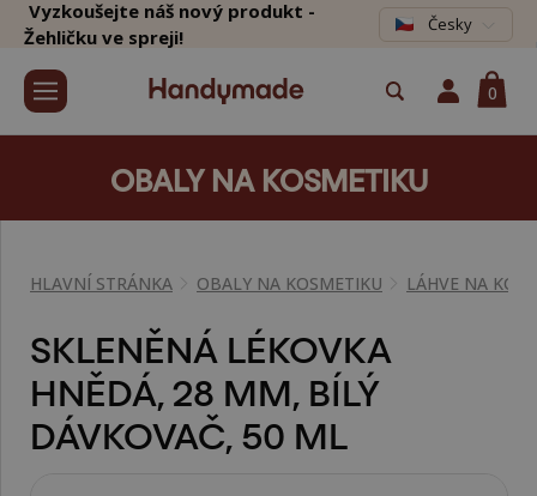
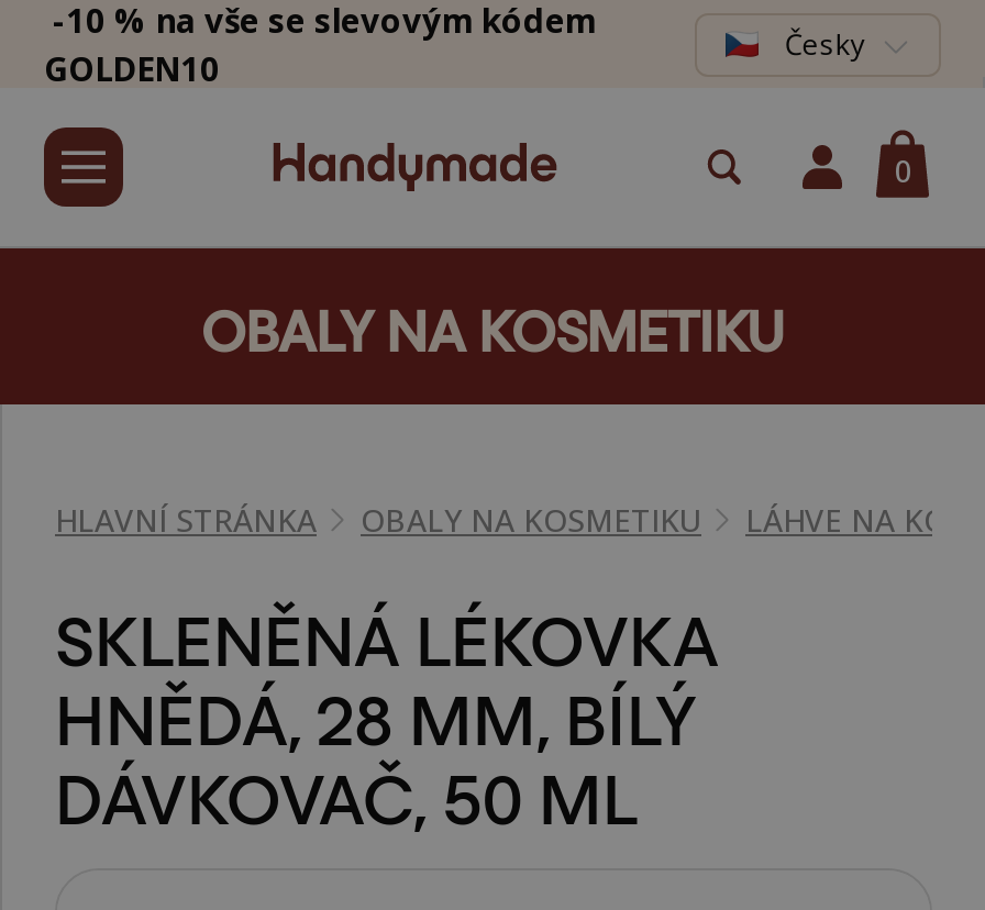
- Vyzkoušejte náš nový produkt -
- Žehličku ve spreji!
+ -10 % na vše se slevovým kódem
+ GOLDEN10
